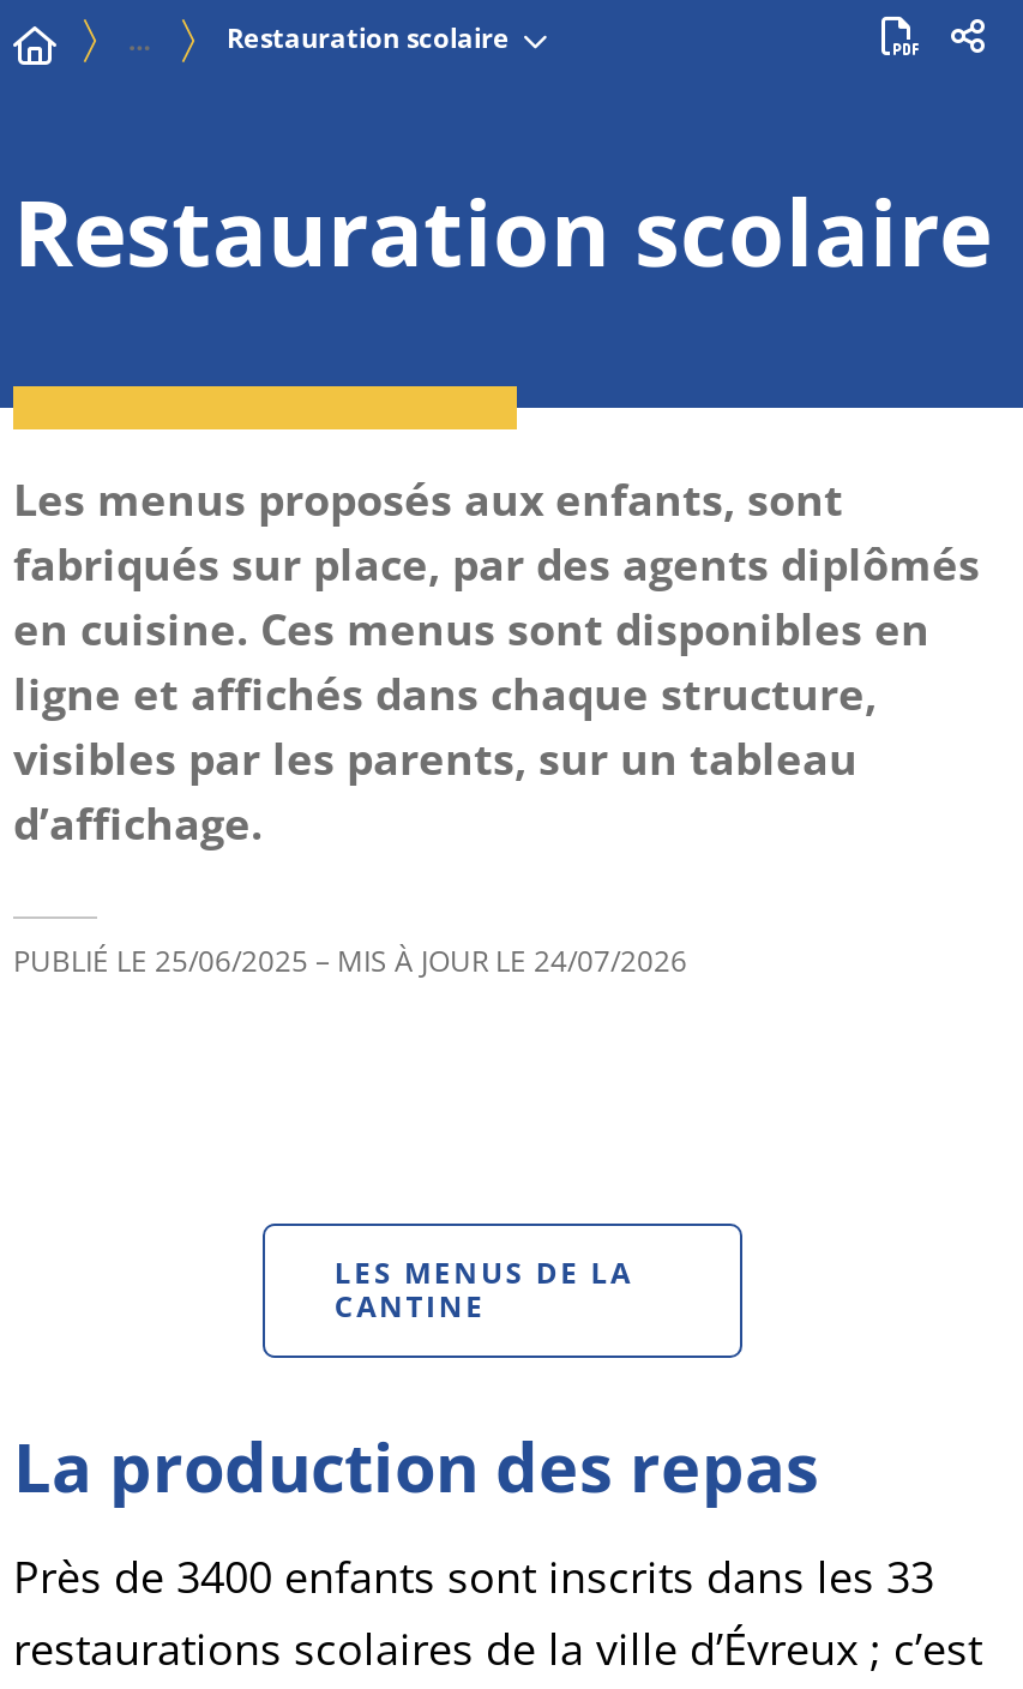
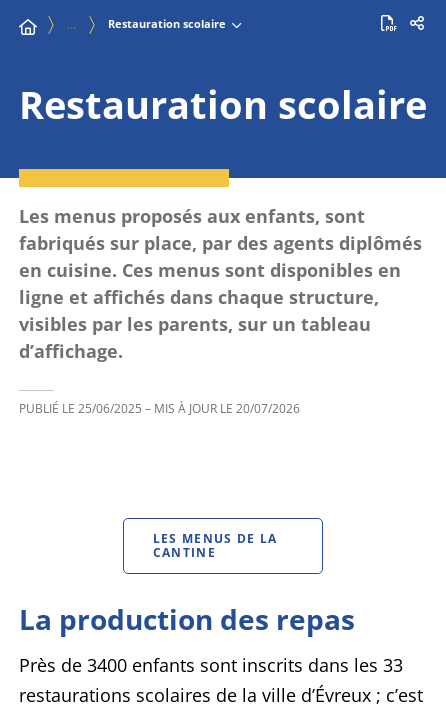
- PUBLIÉ LE 25/06/2025 – MIS À JOUR LE 24/07/2026
+ PUBLIÉ LE 25/06/2025 – MIS À JOUR LE 20/07/2026
